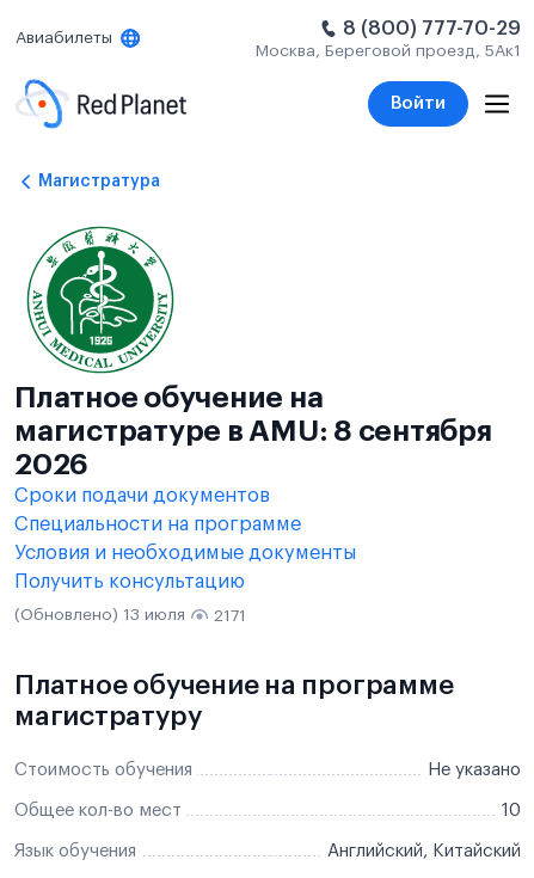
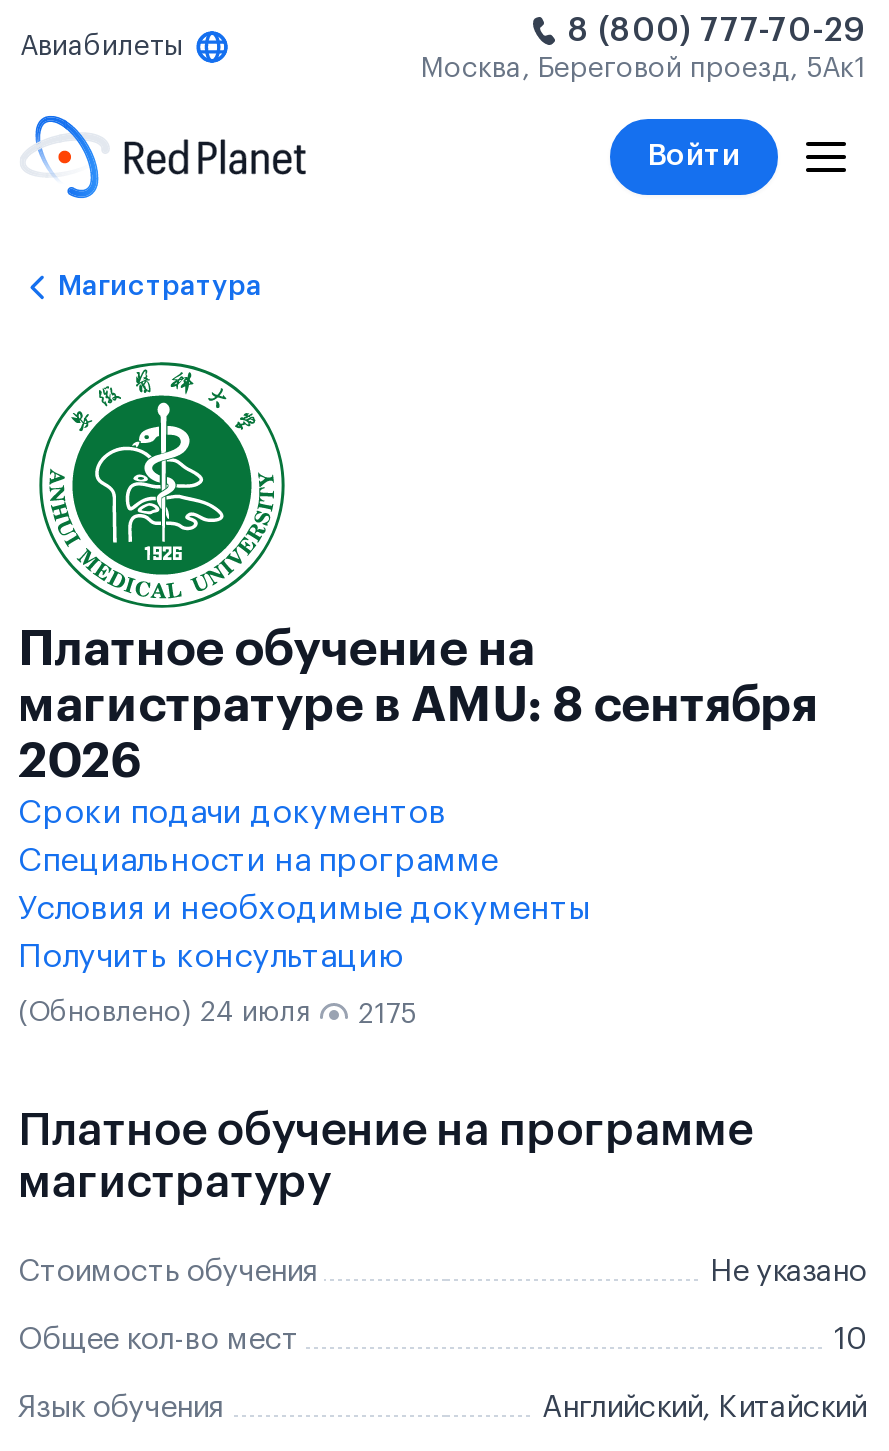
- (Обновлено) 13 июля
+ (Обновлено) 24 июля

- 2171
+ 2175
